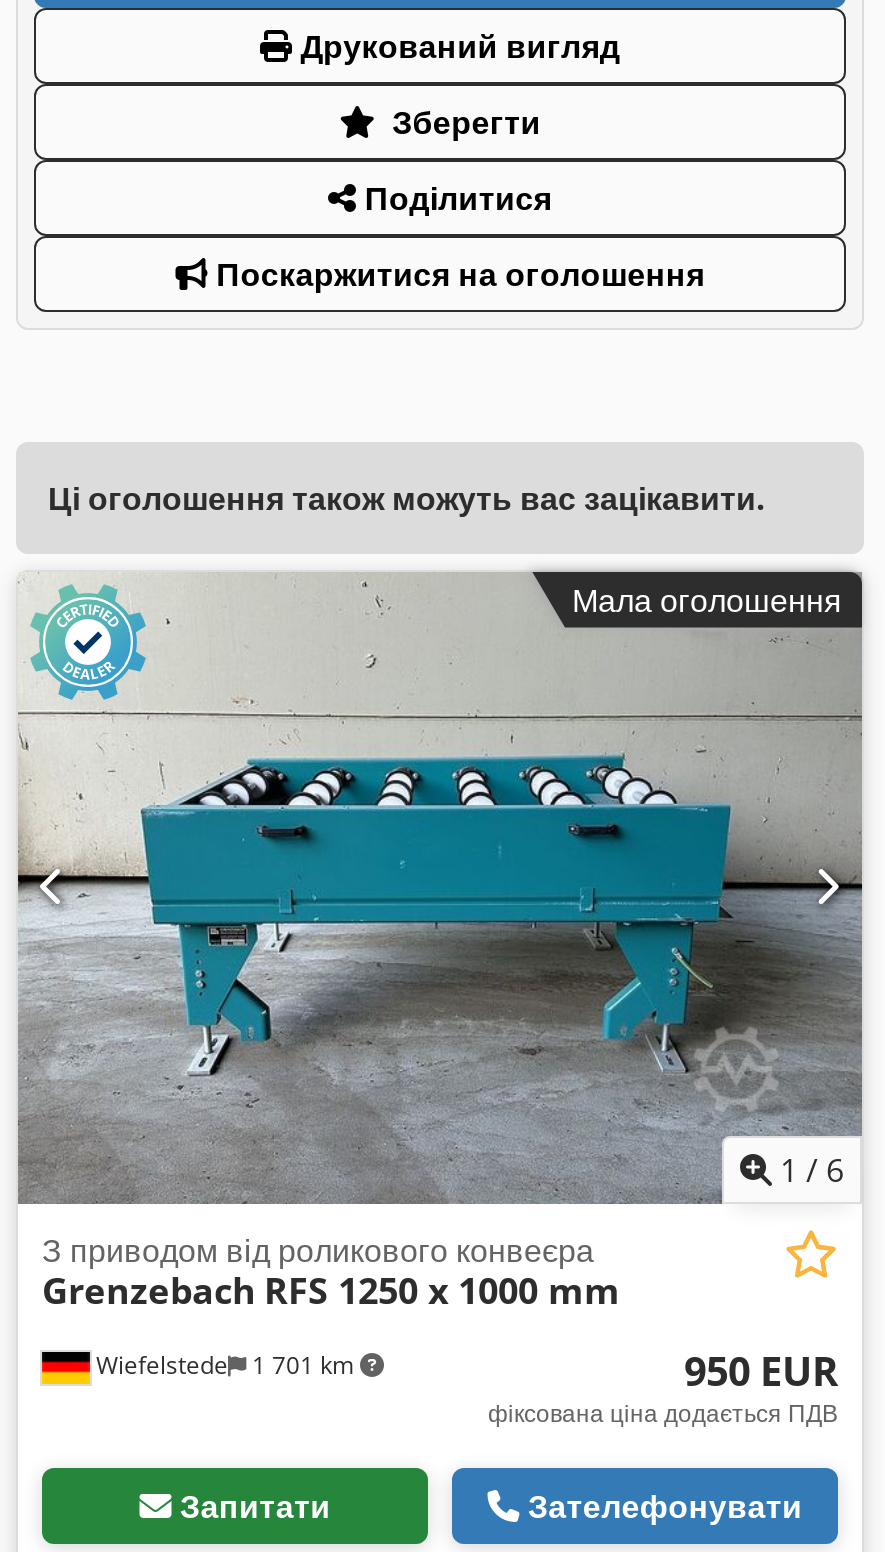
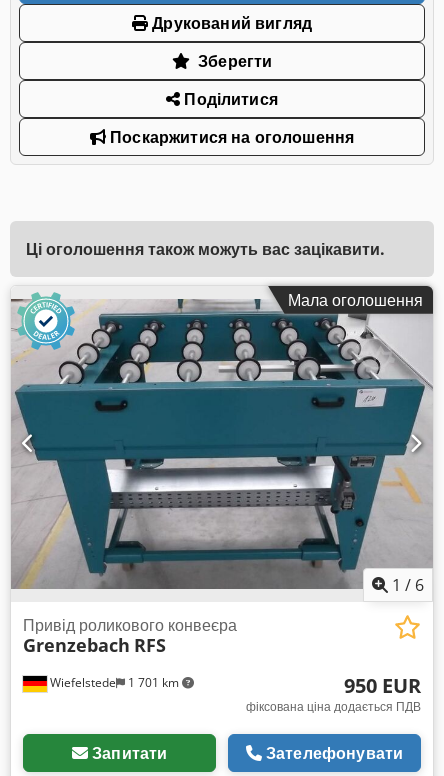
- [image]
- З приводом від роликового конвеєра
- Grenzebach RFS 1250 x 1000 mm
+ [image]
+ Привід роликового конвеєра
+ Grenzebach RFS
